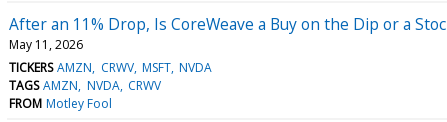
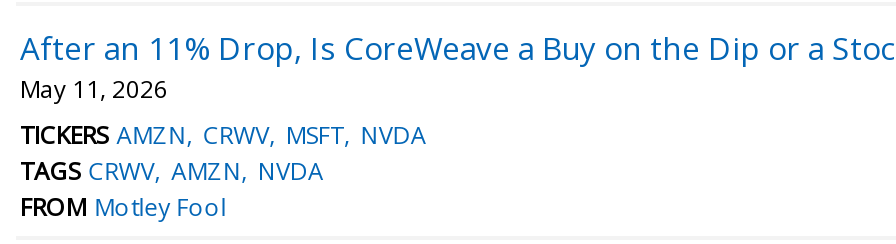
- TAGS AMZN NVDA CRWV
+ TAGS CRWV AMZN NVDA
